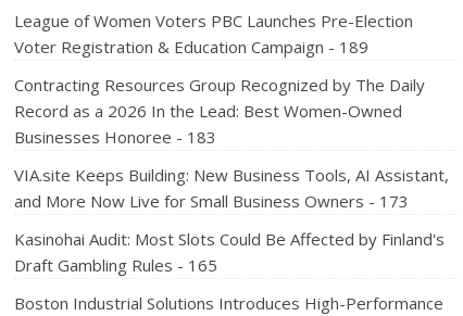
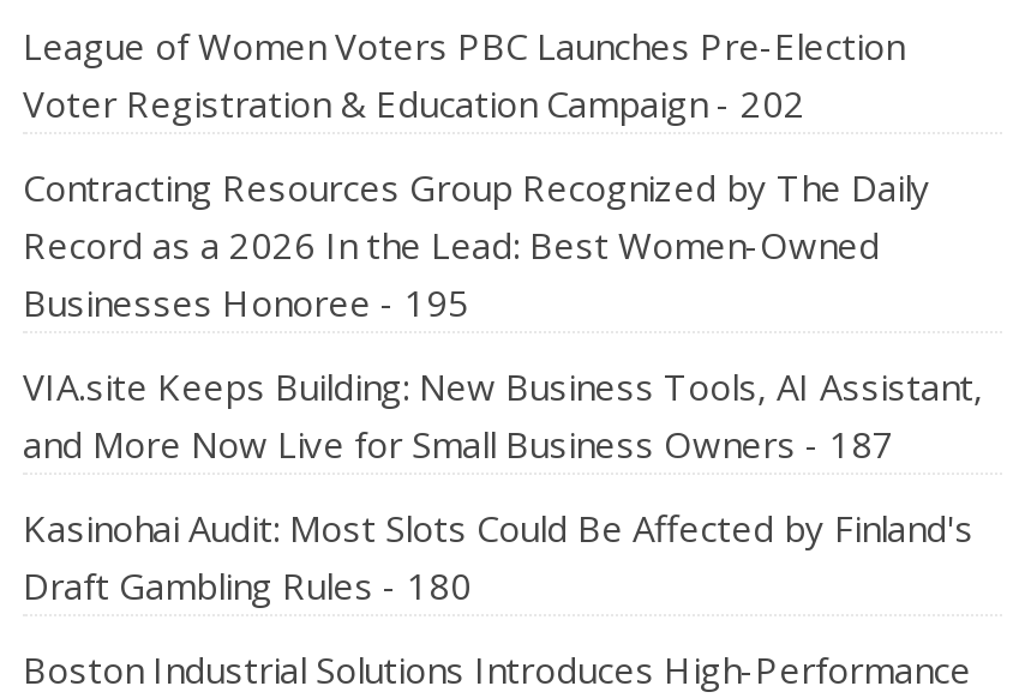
- Voter Registration & Education Campaign - 189
+ Voter Registration & Education Campaign - 202

- Businesses Honoree - 183
+ Businesses Honoree - 195

- and More Now Live for Small Business Owners - 173
+ and More Now Live for Small Business Owners - 187

- Draft Gambling Rules - 165
+ Draft Gambling Rules - 180
